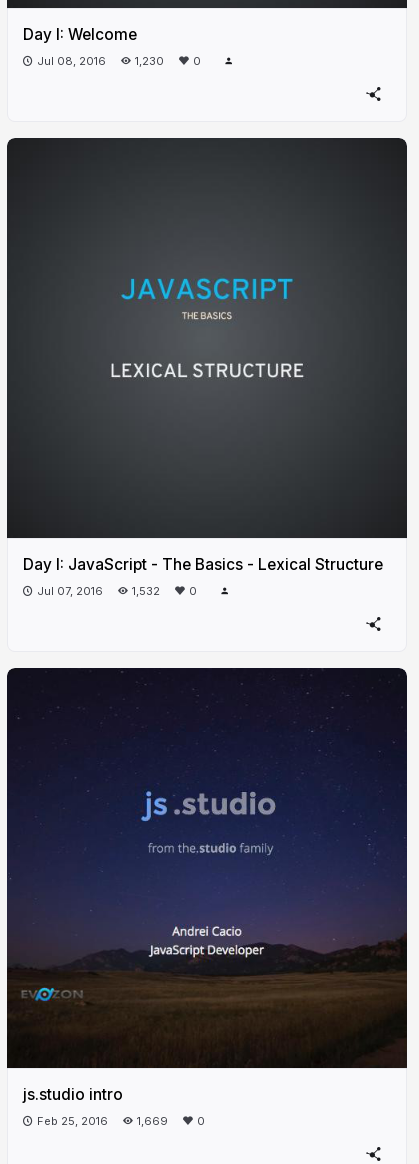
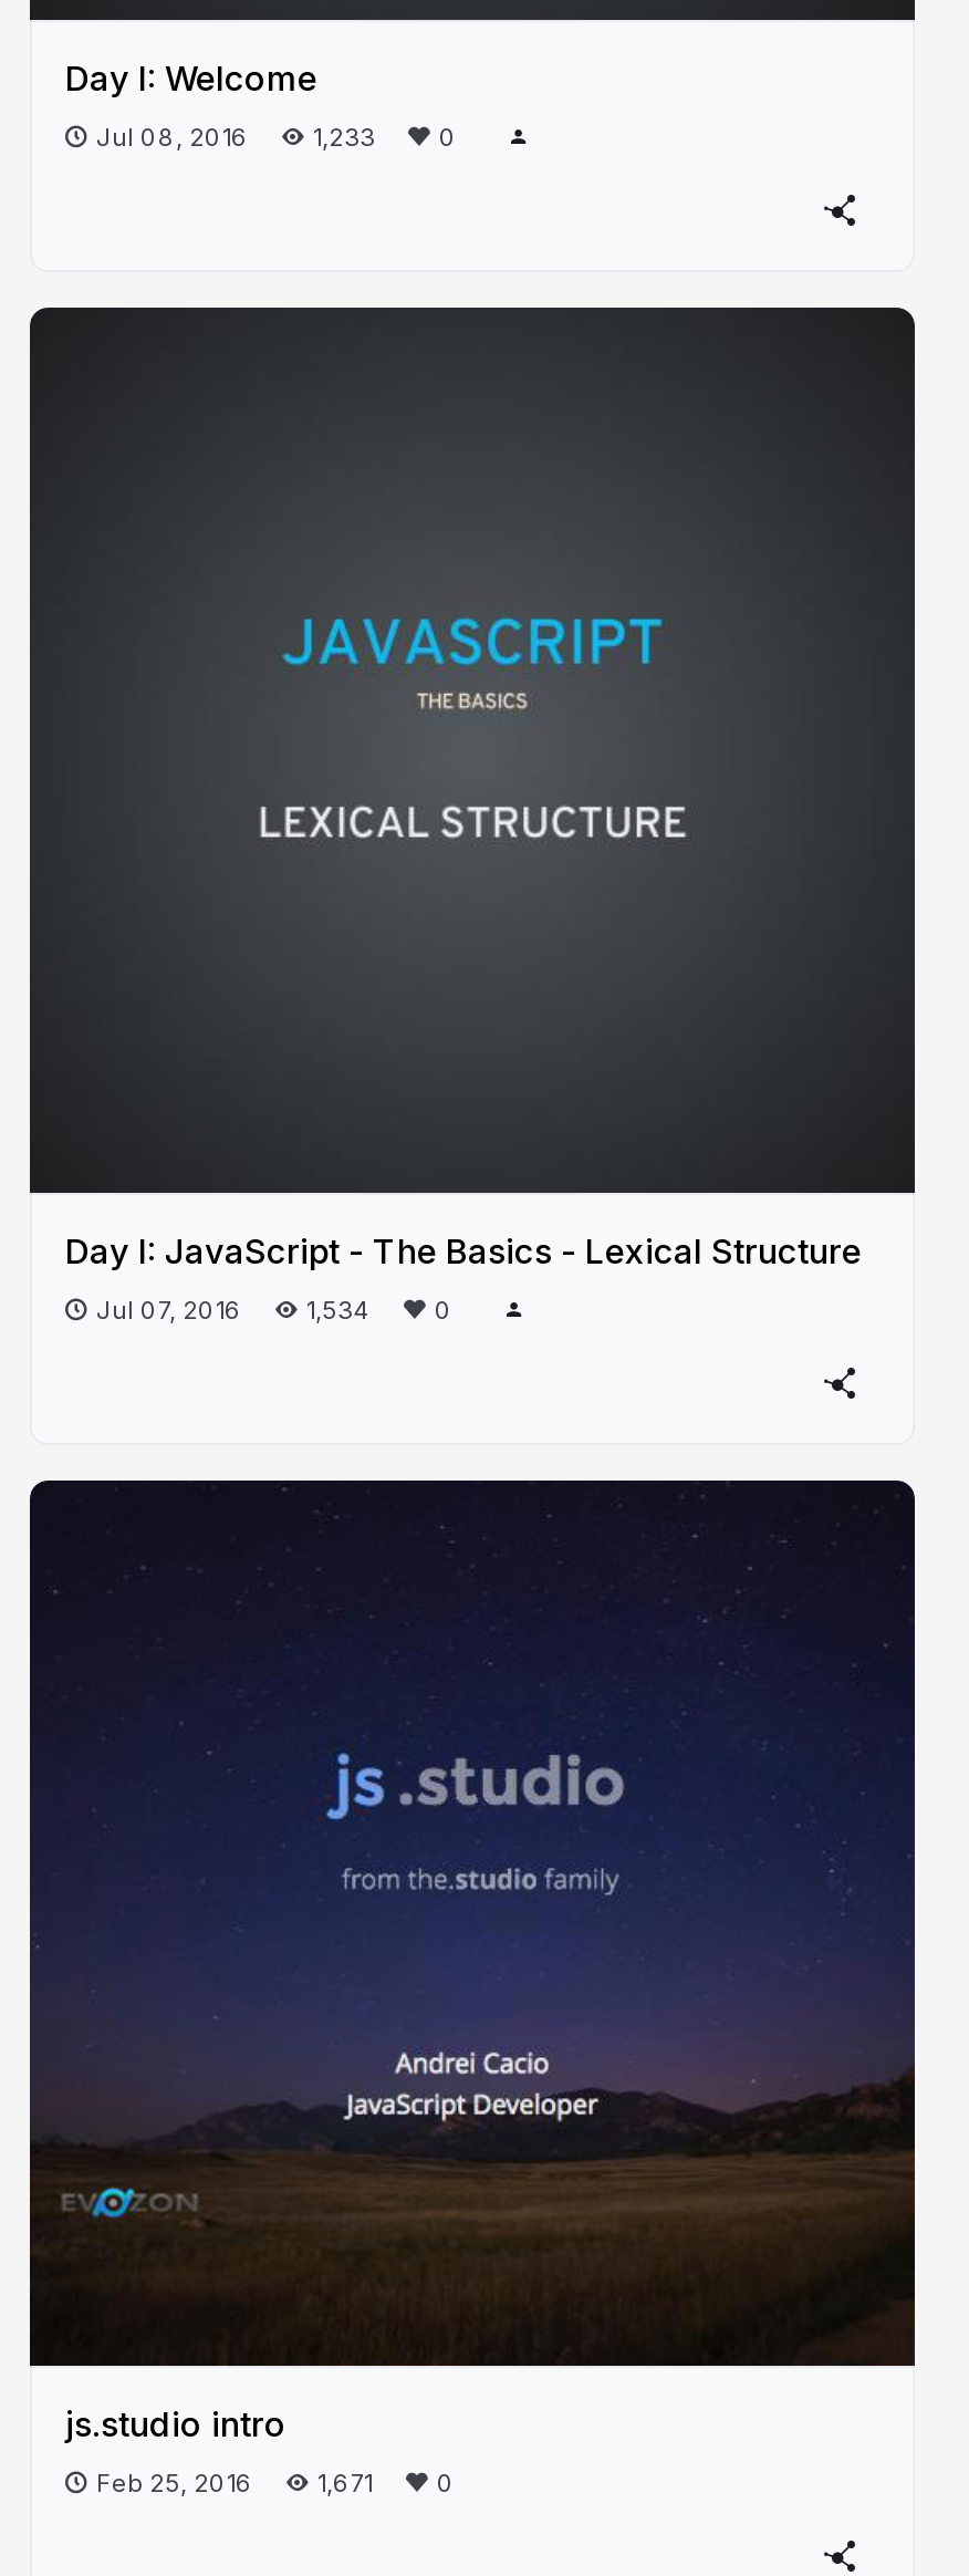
- 1,230
+ 1,233

- 1,532
+ 1,534

- 1,669
+ 1,671
